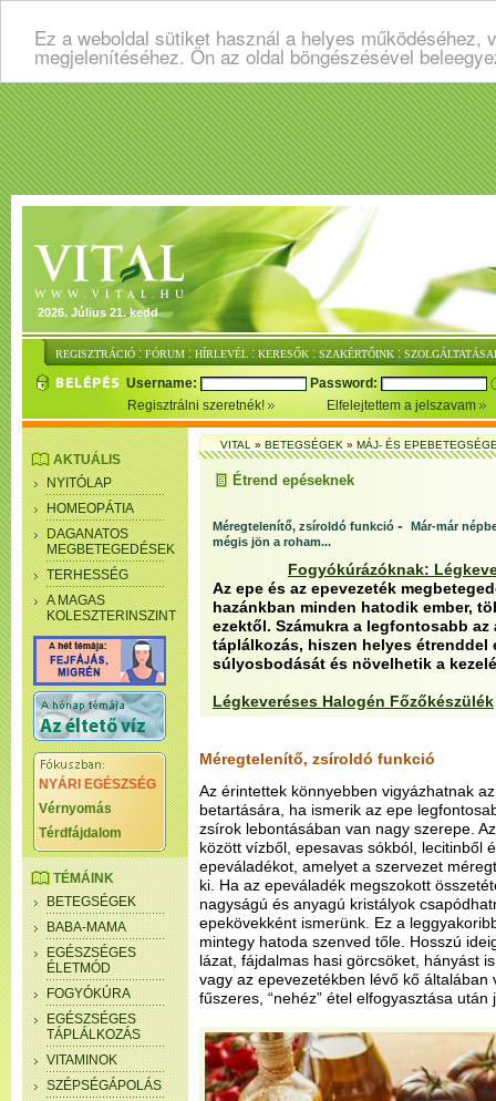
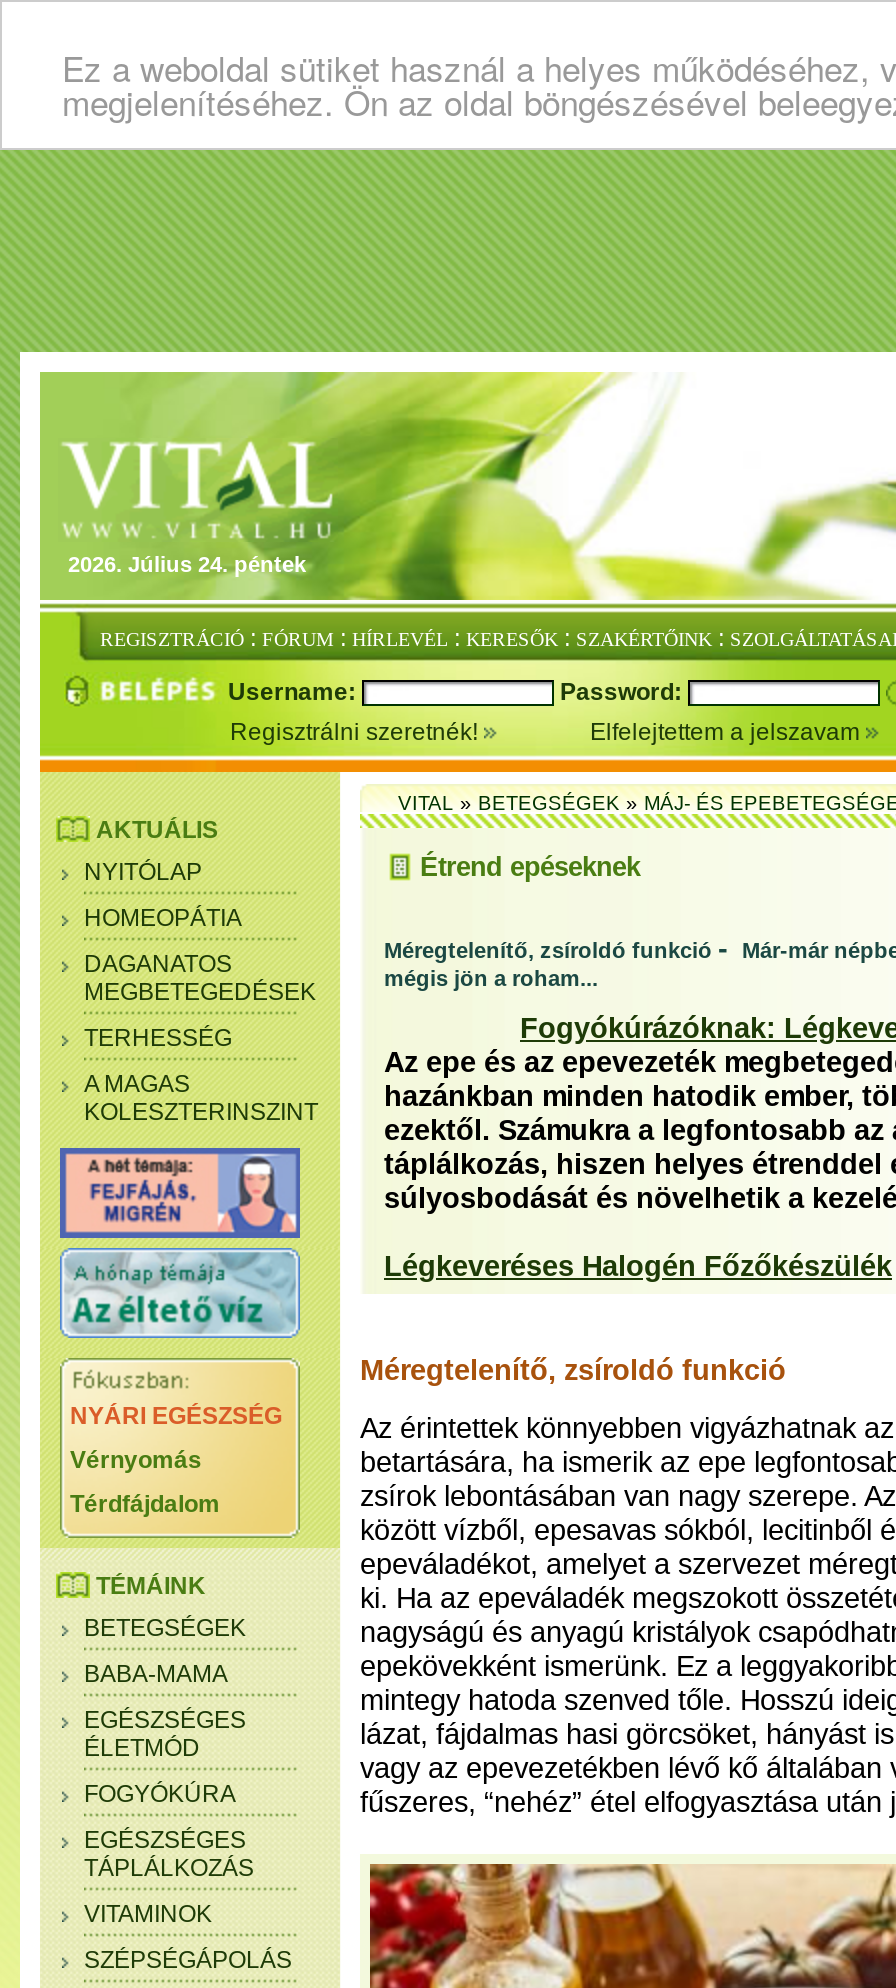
- 2026. Július 21. kedd
+ 2026. Július 24. péntek
